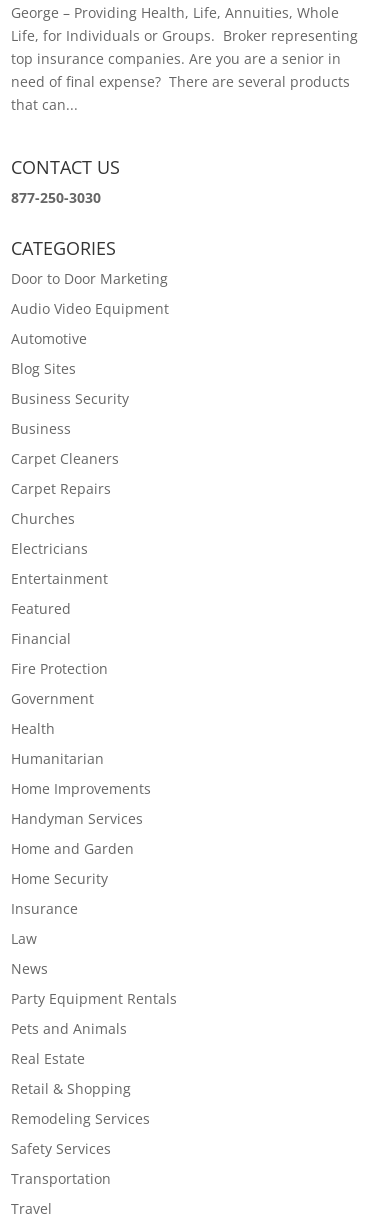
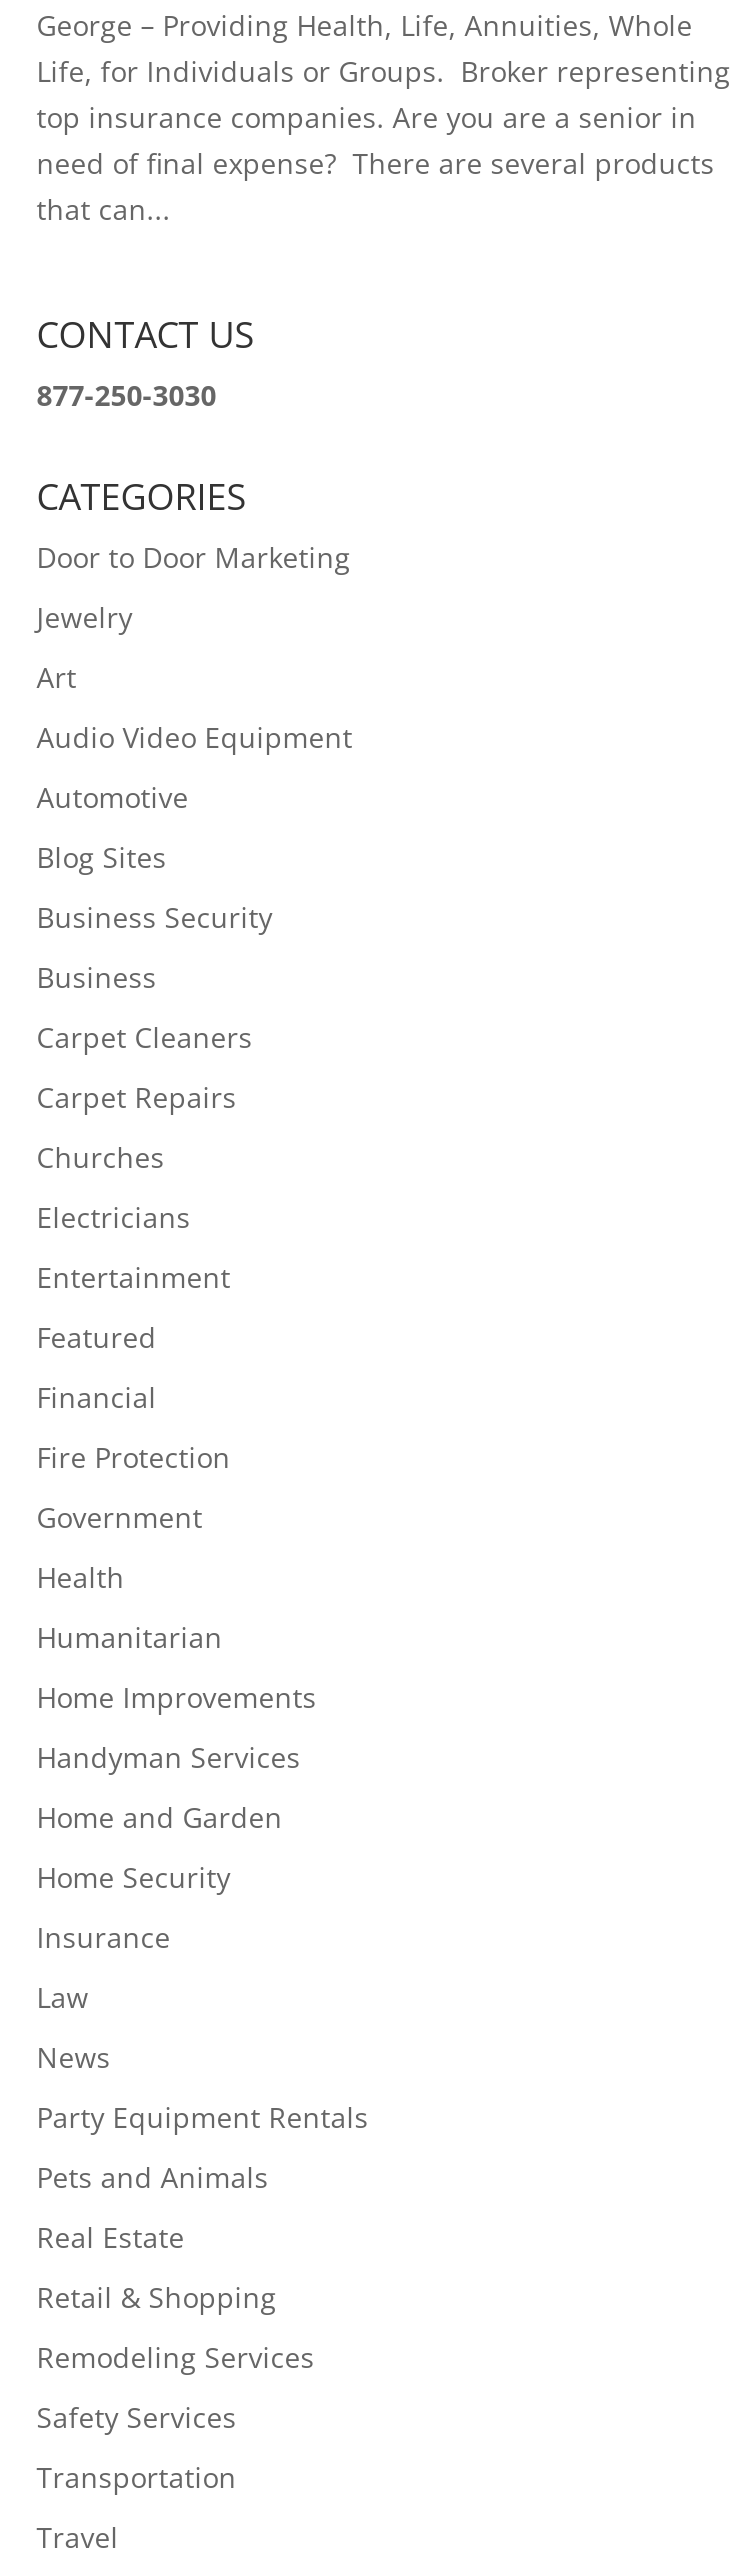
+ Jewelry
+ Art
